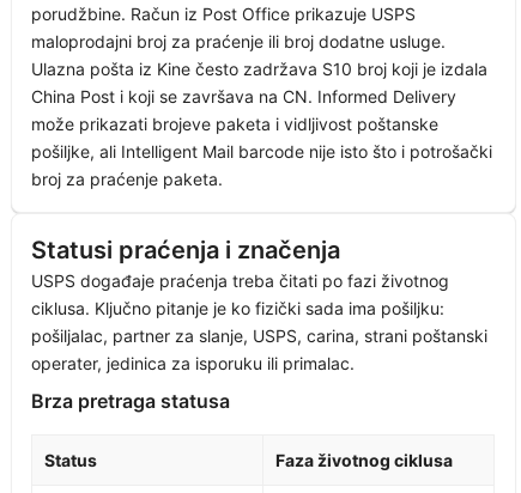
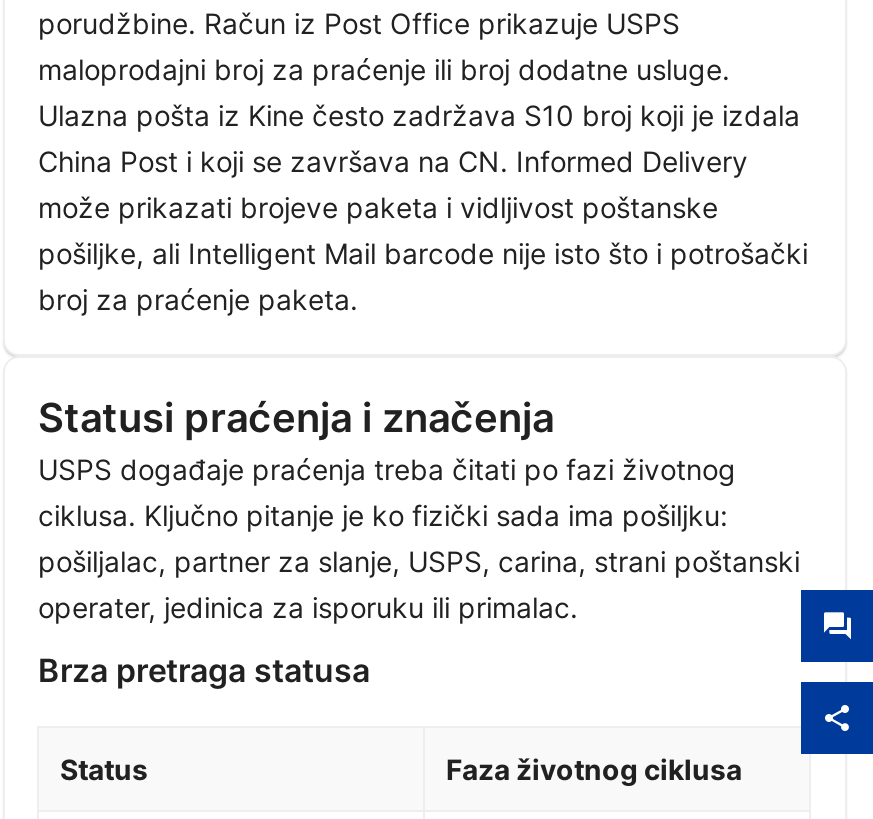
+ [image]

+ [image]
